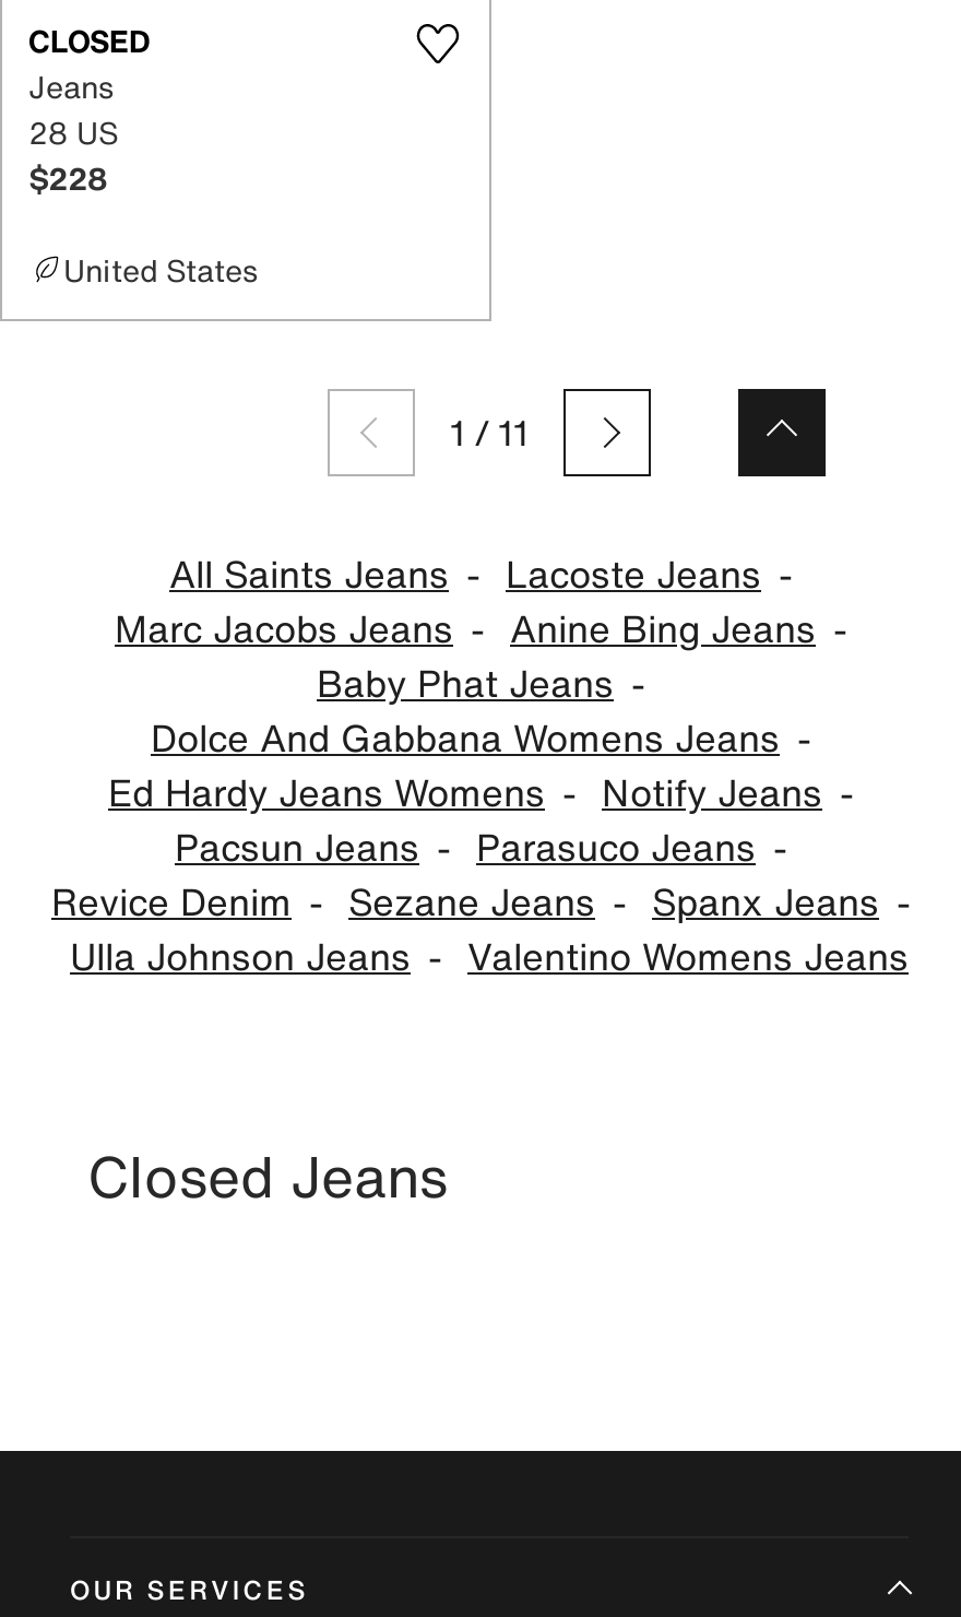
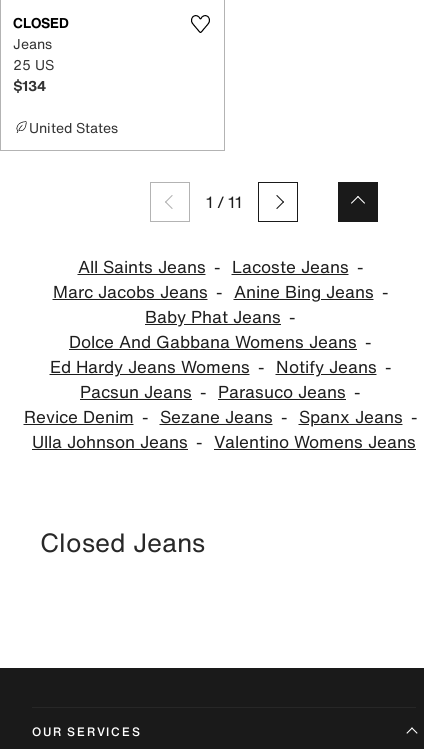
- 28 US
+ 25 US

- $228
+ $134
